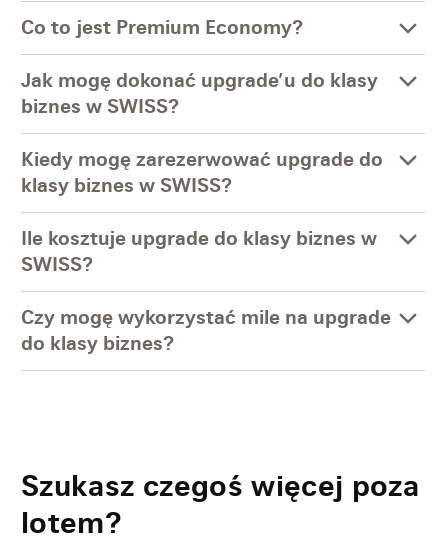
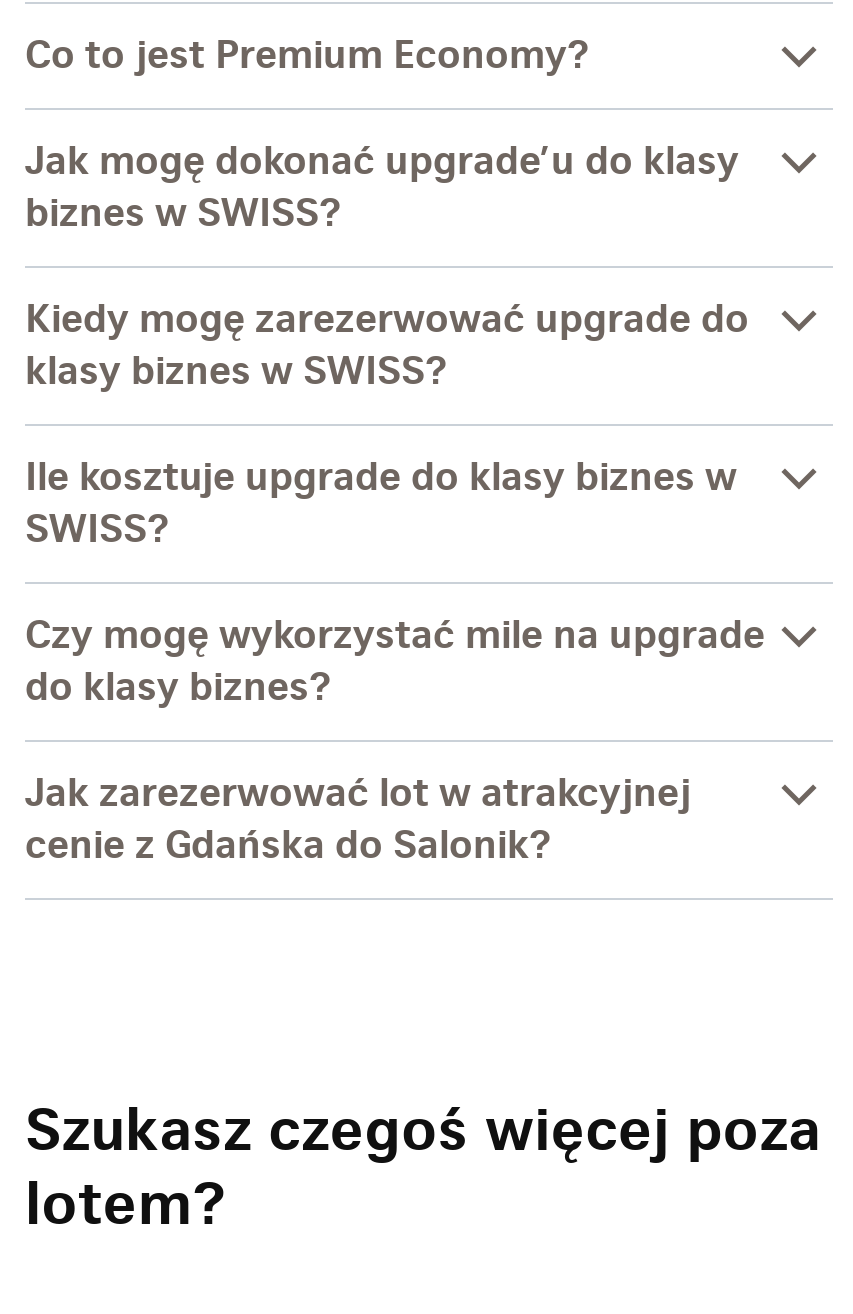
+ Jak zarezerwować lot w atrakcyjnej
+ cenie z Gdańska do Salonik?
